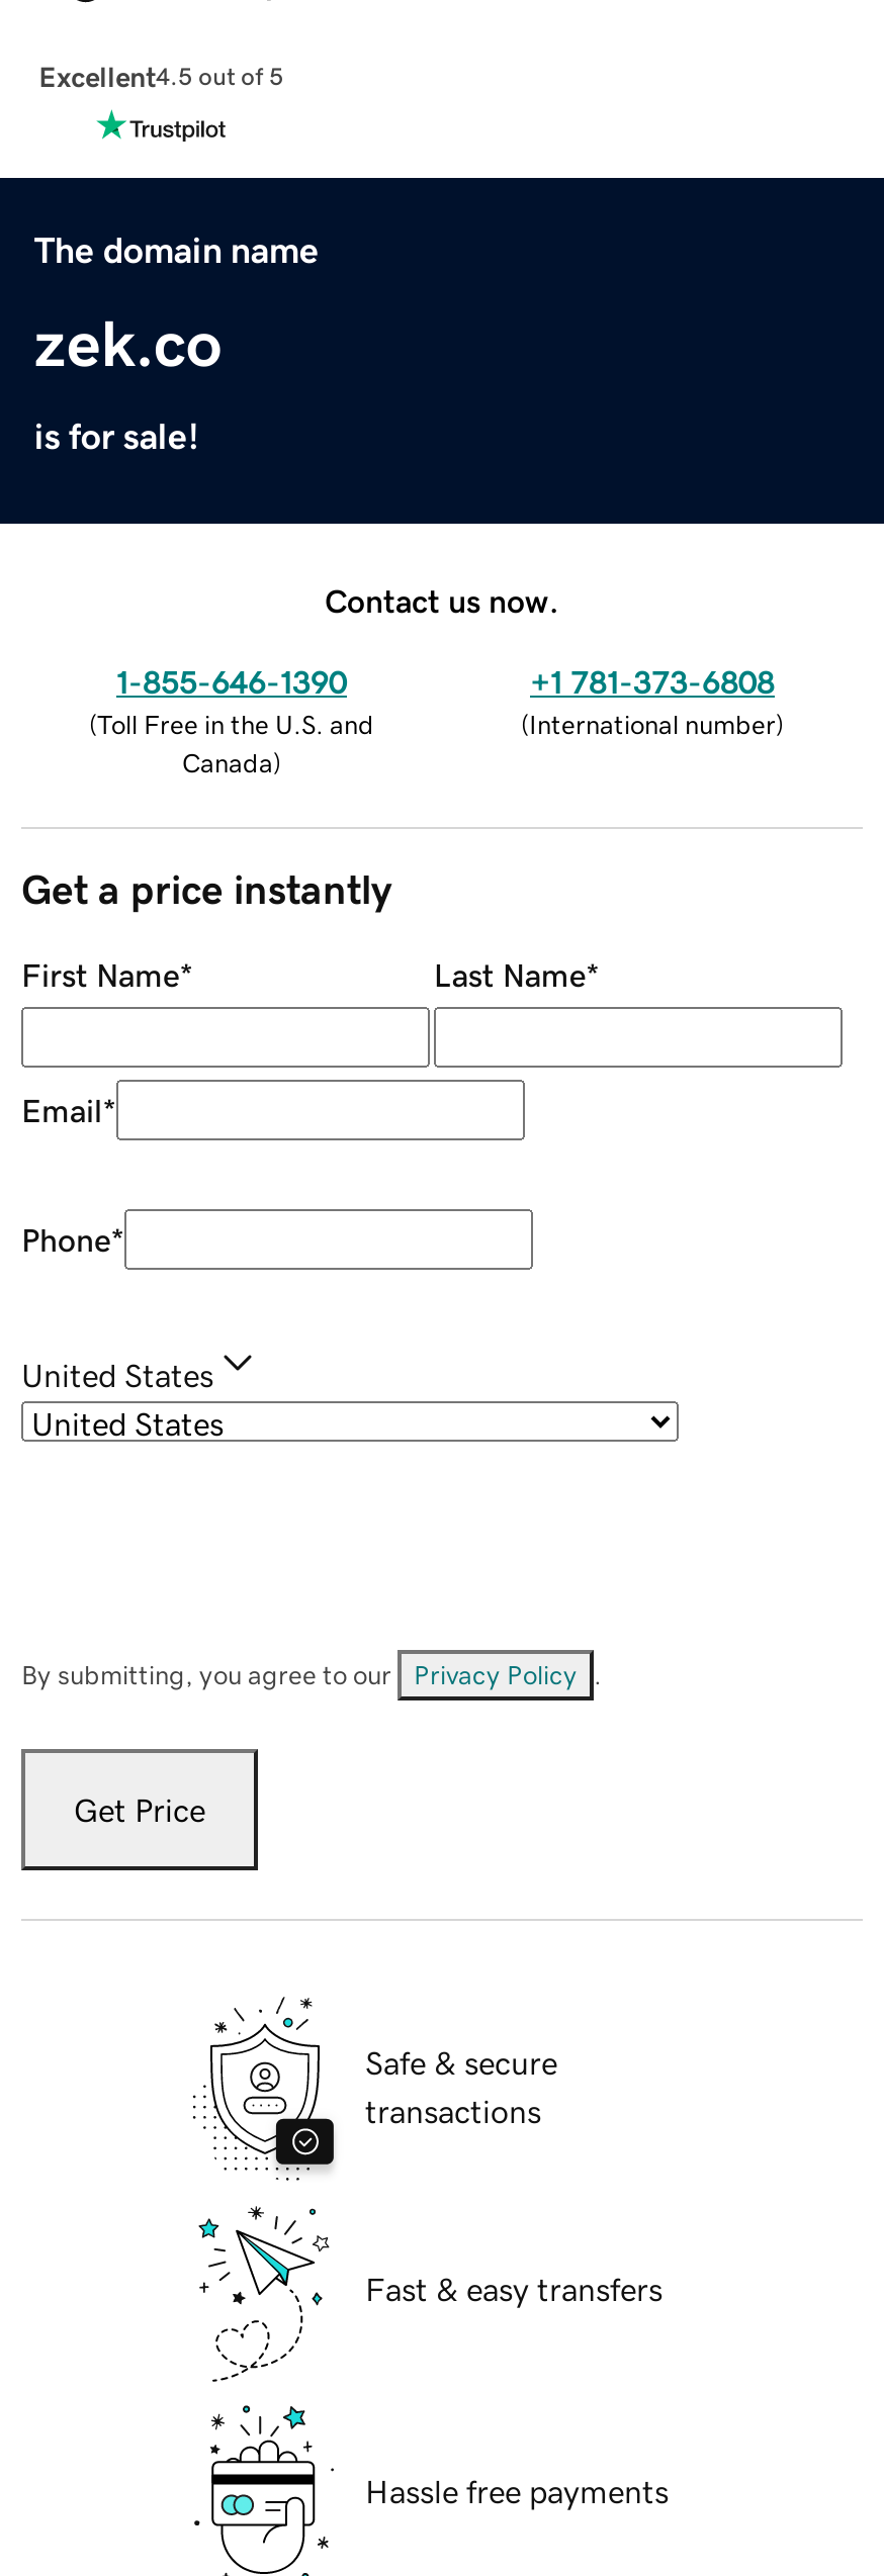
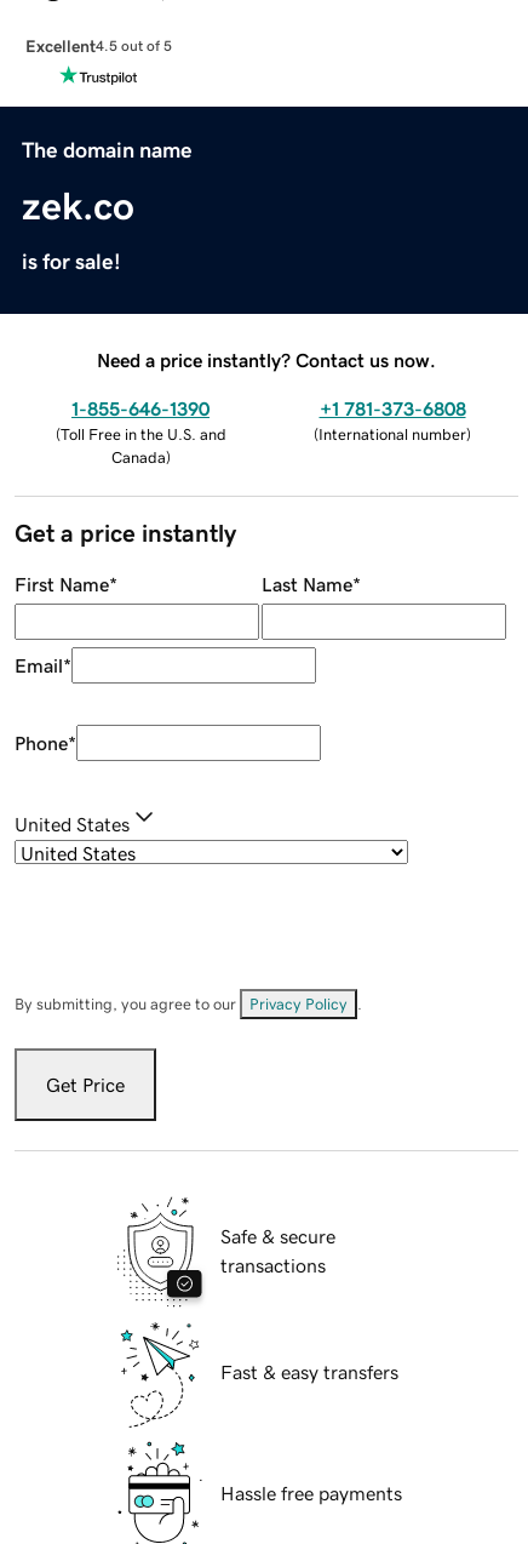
- Contact us now.
+ Need a price instantly? Contact us now.
